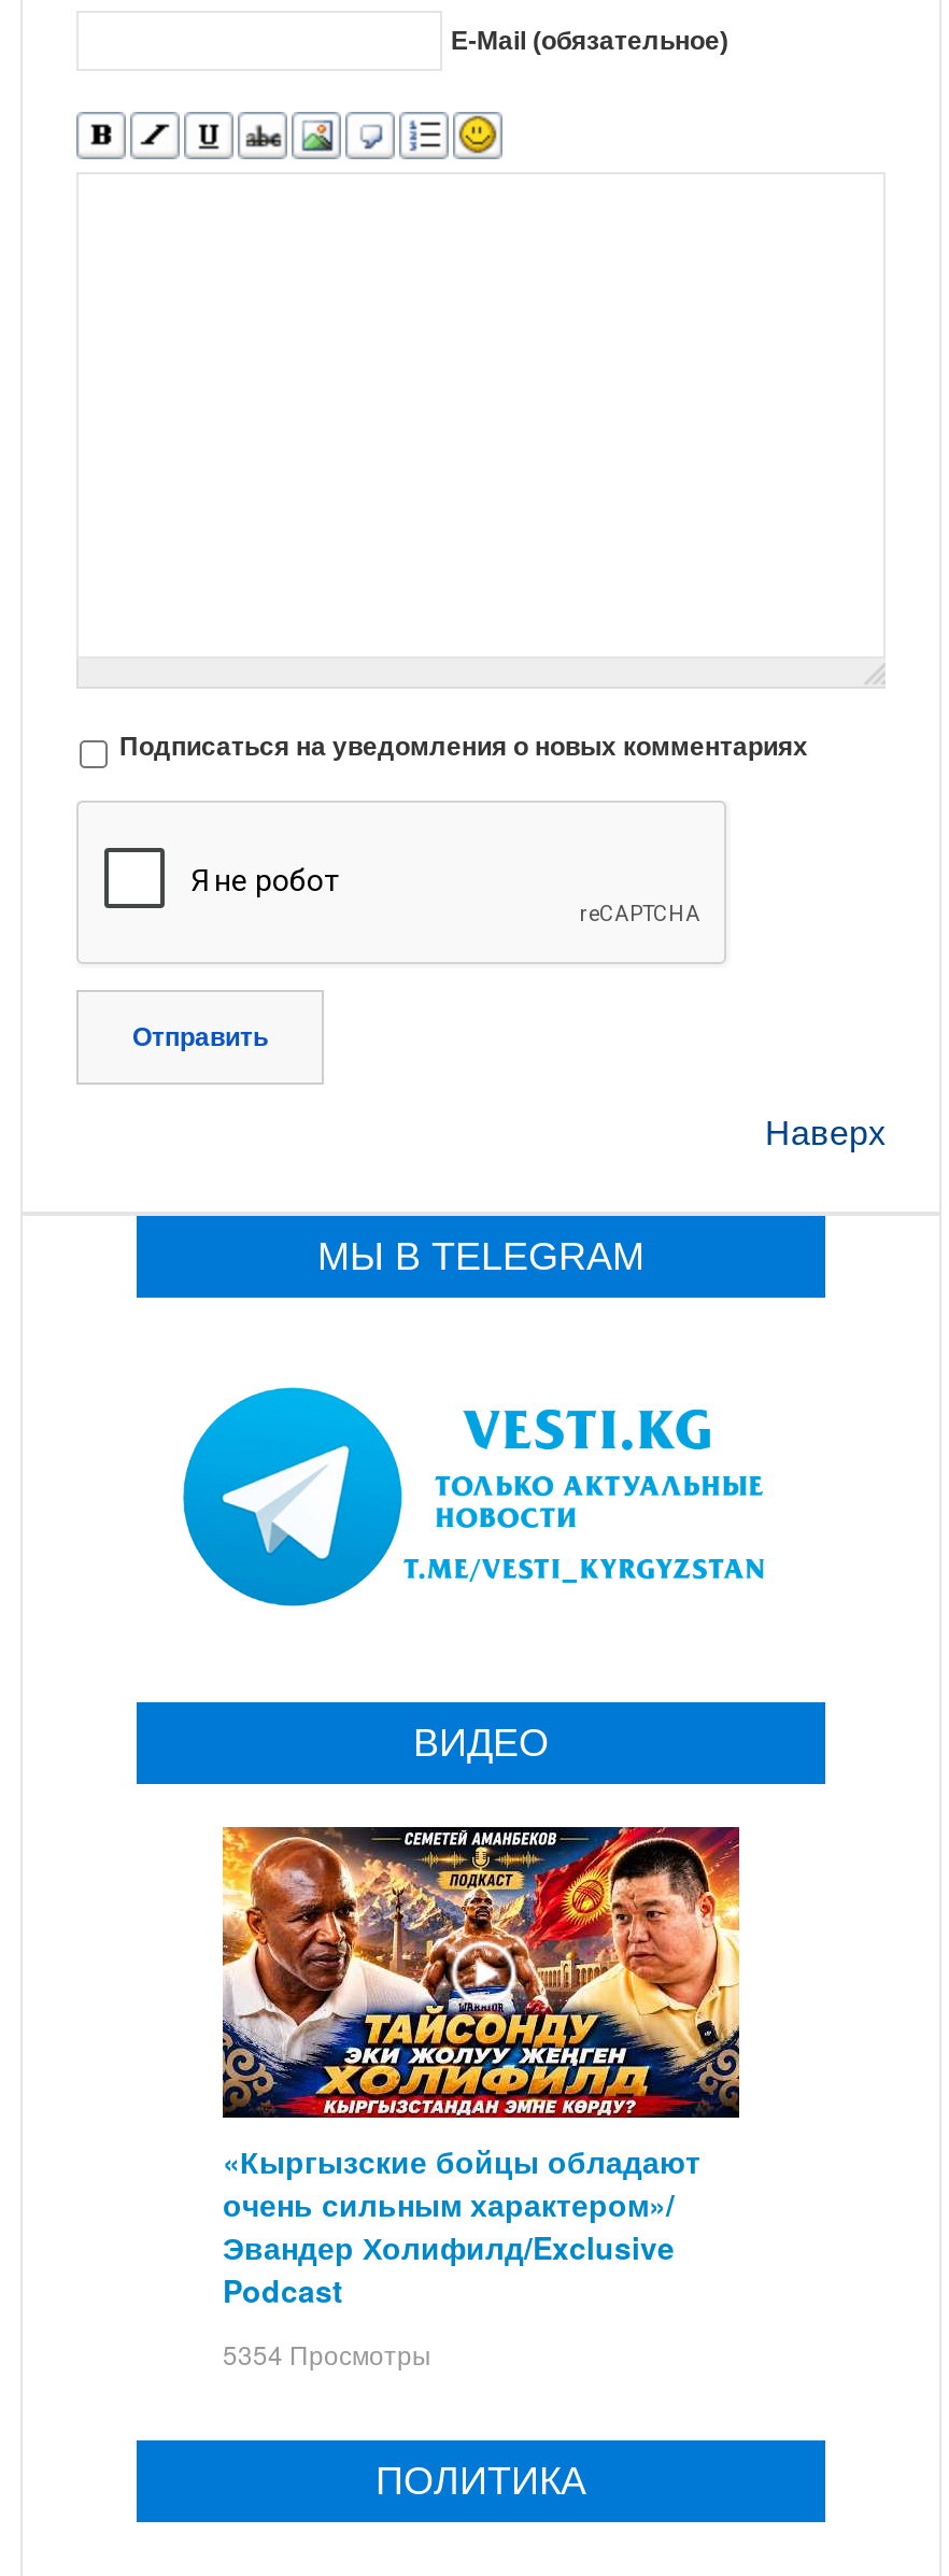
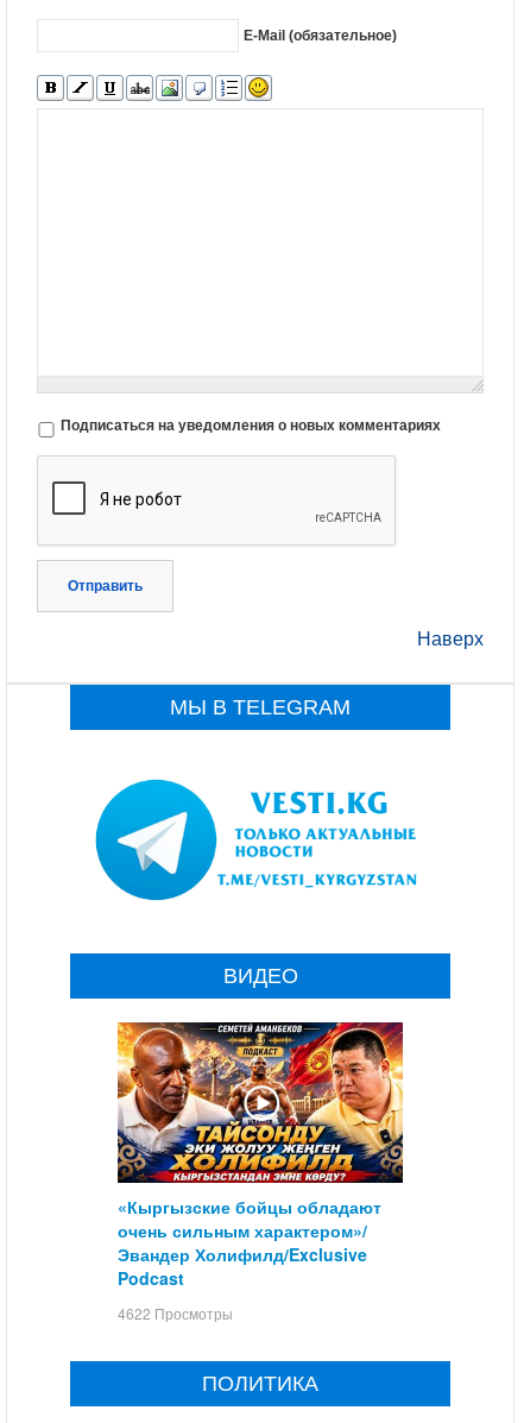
- 5354 Просмотры
+ 4622 Просмотры
